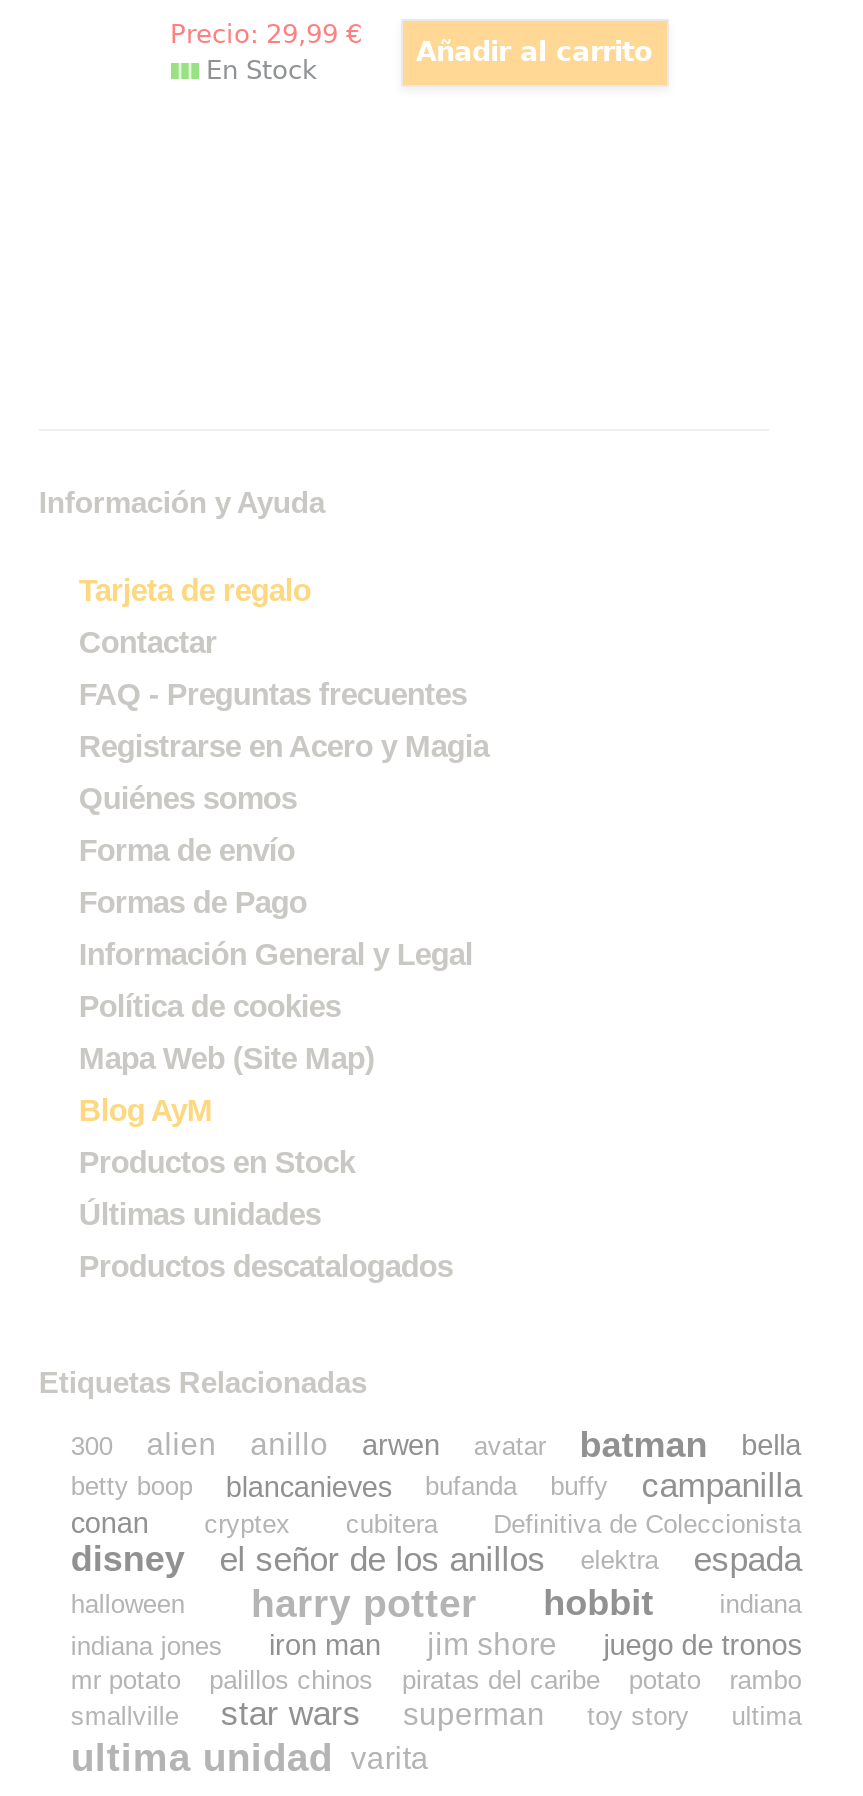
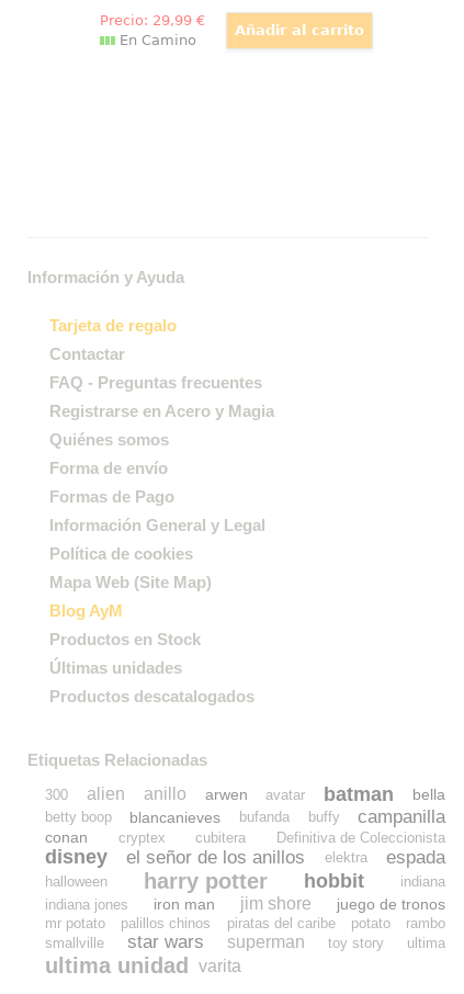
- En Stock
+ En Camino
